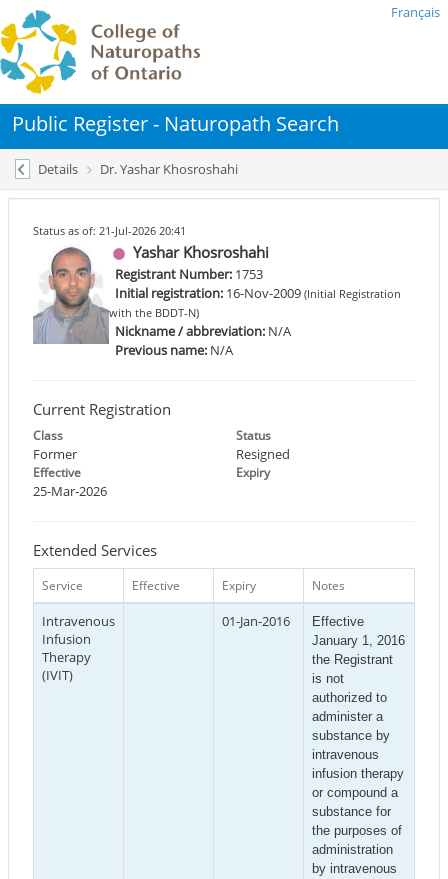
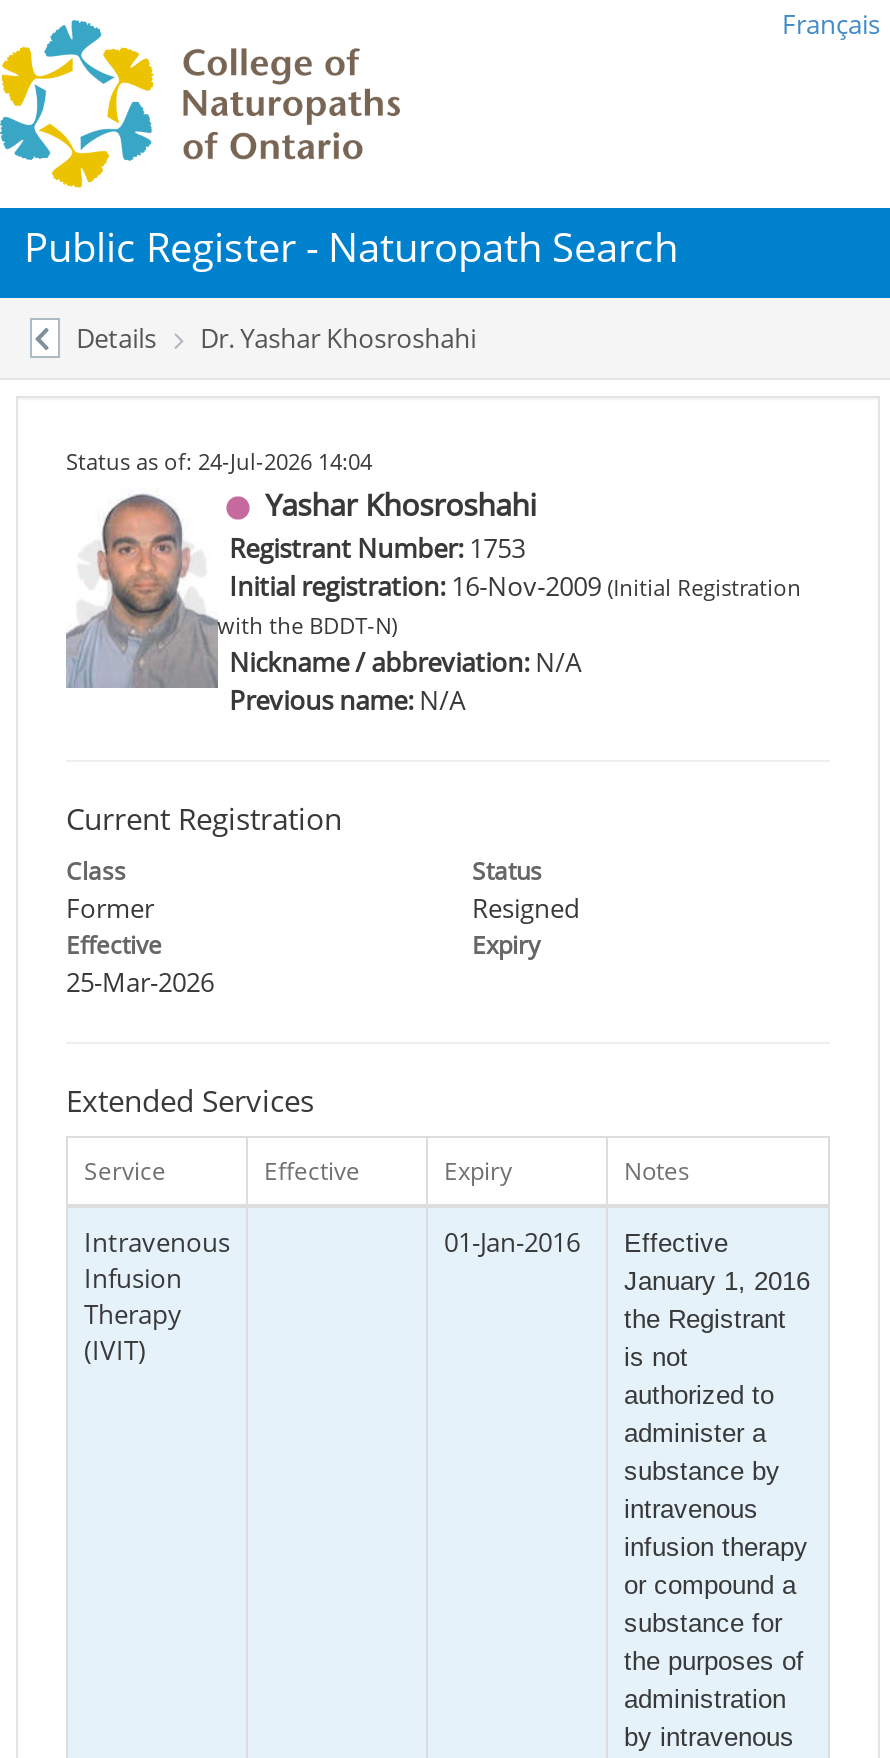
- Status as of: 21-Jul-2026 20:41
+ Status as of: 24-Jul-2026 14:04
